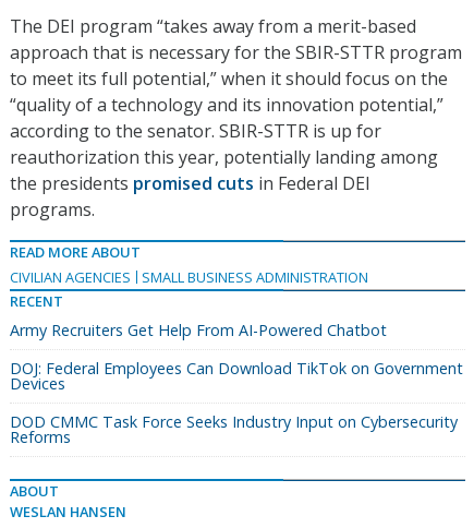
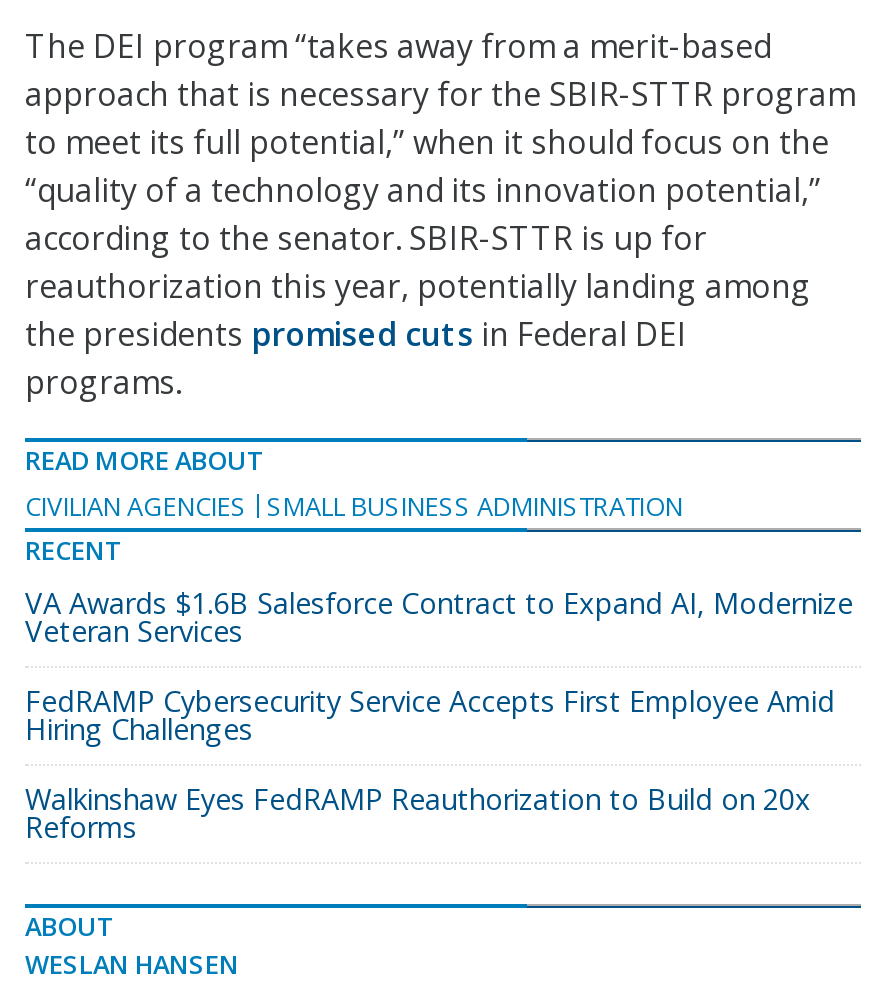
- Army Recruiters Get Help From AI-Powered Chatbot
+ VA Awards $1.6B Salesforce Contract to Expand AI, Modernize
+ Veteran Services

- DOJ: Federal Employees Can Download TikTok on Government
- Devices
+ FedRAMP Cybersecurity Service Accepts First Employee Amid
+ Hiring Challenges

- DOD CMMC Task Force Seeks Industry Input on Cybersecurity
+ Walkinshaw Eyes FedRAMP Reauthorization to Build on 20x
